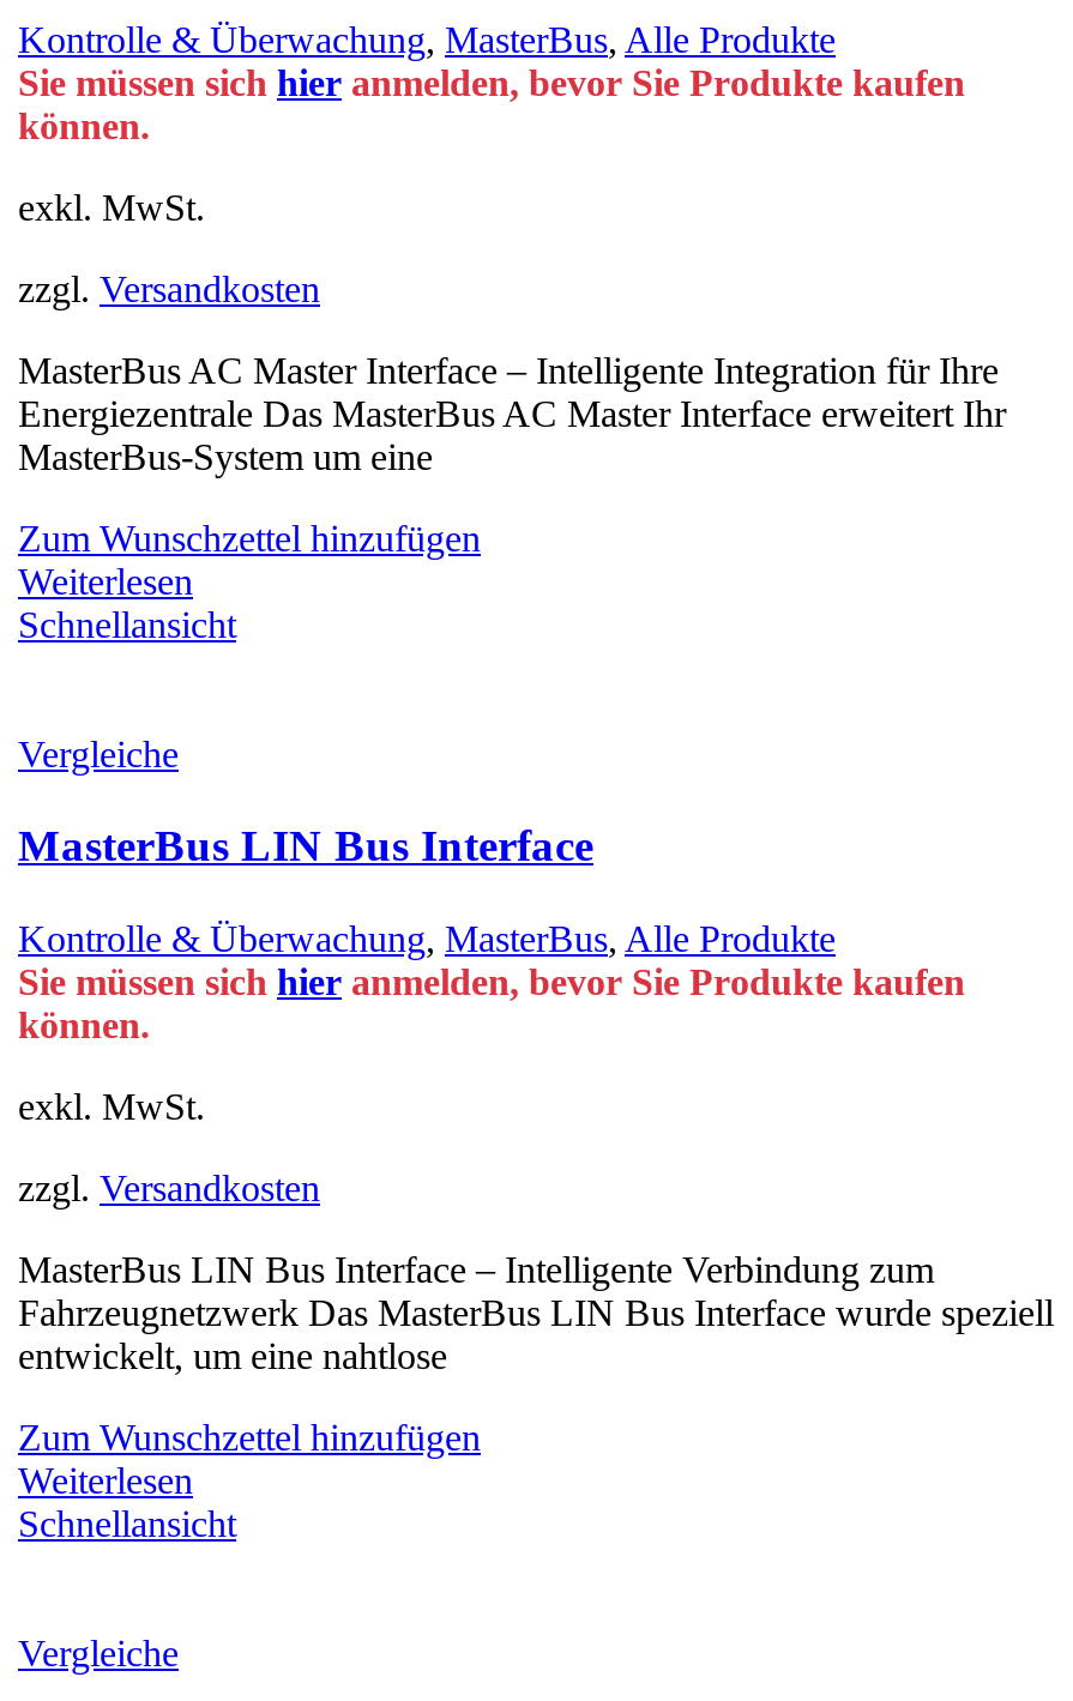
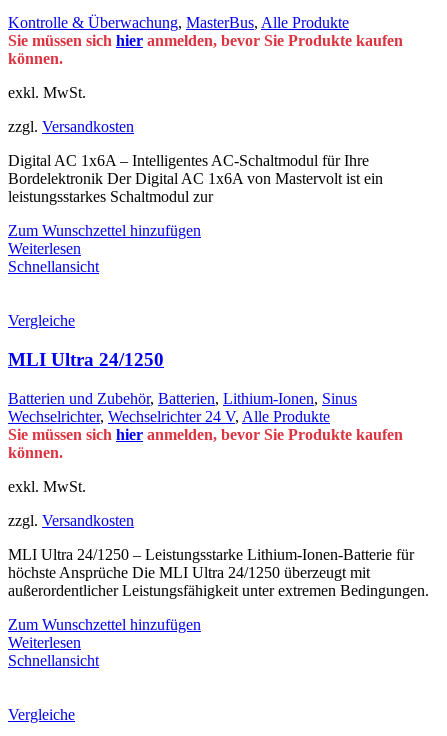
- MasterBus AC Master Interface – Intelligente Integration für Ihre
- Energiezentrale Das MasterBus AC Master Interface erweitert Ihr
- MasterBus-System um eine
+ Digital AC 1x6A – Intelligentes AC-Schaltmodul für Ihre
+ Bordelektronik Der Digital AC 1x6A von Mastervolt ist ein
+ leistungsstarkes Schaltmodul zur

- MasterBus LIN Bus Interface
+ MLI Ultra 24/1250

- Kontrolle & Überwachung, MasterBus, Alle Produkte
+ Batterien und Zubehör, Batterien, Lithium-Ionen, Sinus
+ Wechselrichter, Wechselrichter 24 V, Alle Produkte

- MasterBus LIN Bus Interface – Intelligente Verbindung zum
- Fahrzeugnetzwerk Das MasterBus LIN Bus Interface wurde speziell
- entwickelt, um eine nahtlose
+ MLI Ultra 24/1250 – Leistungsstarke Lithium-Ionen-Batterie für
+ höchste Ansprüche Die MLI Ultra 24/1250 überzeugt mit
+ außerordentlicher Leistungsfähigkeit unter extremen Bedingungen.
